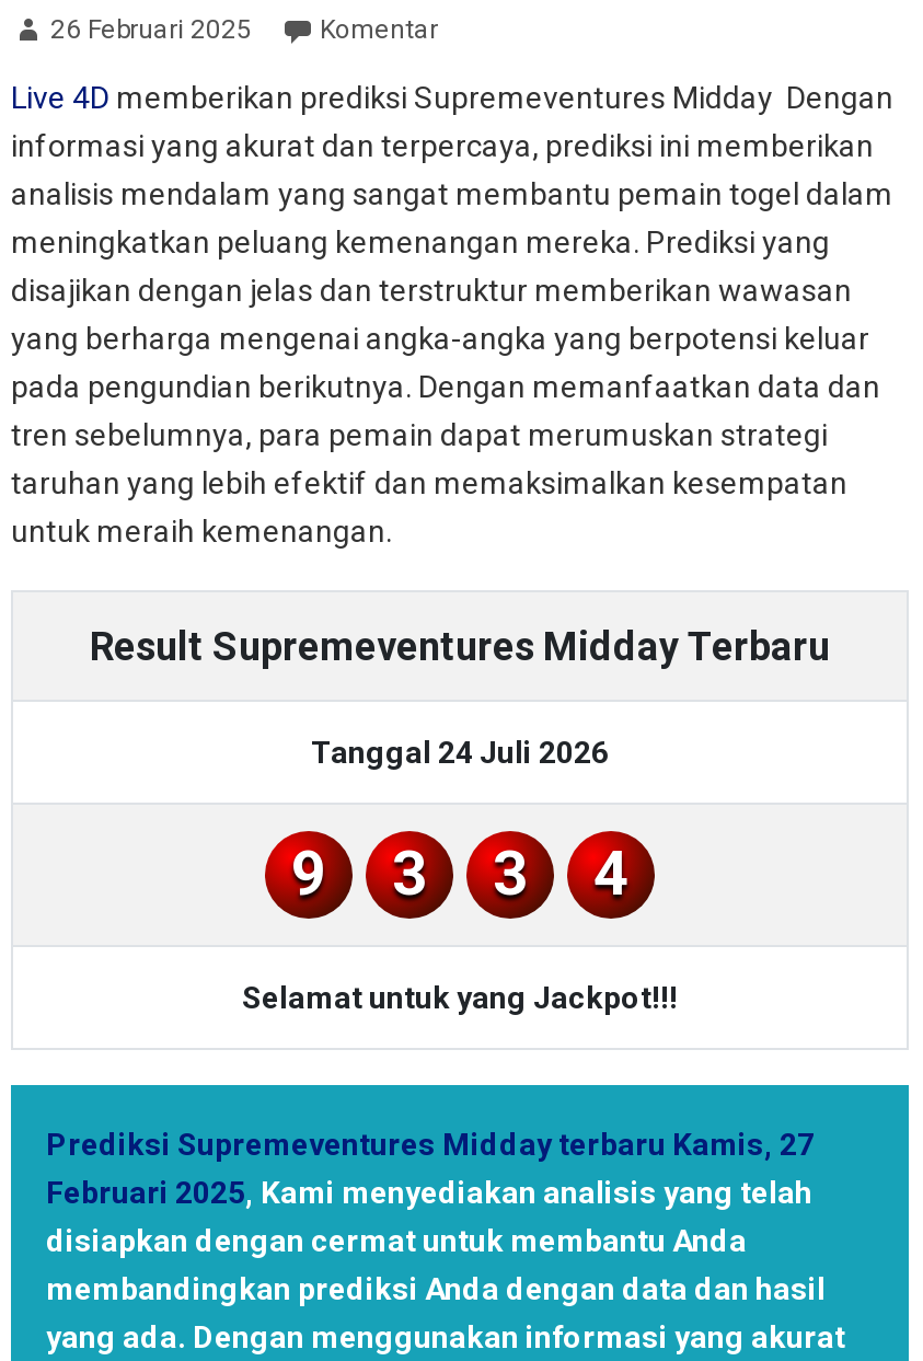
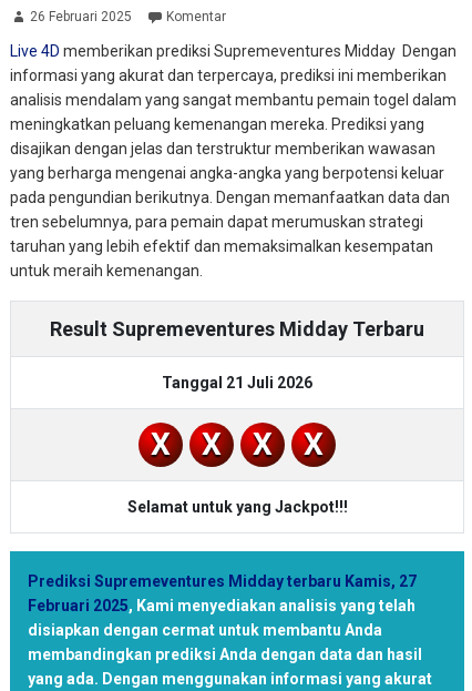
- Tanggal 24 Juli 2026
+ Tanggal 21 Juli 2026

- 9
- 3
- 3
- 4
+ X
+ X
+ X
+ X
